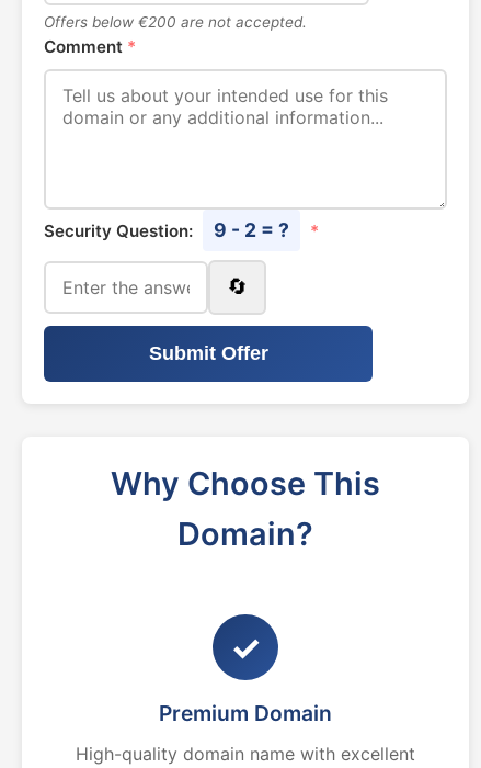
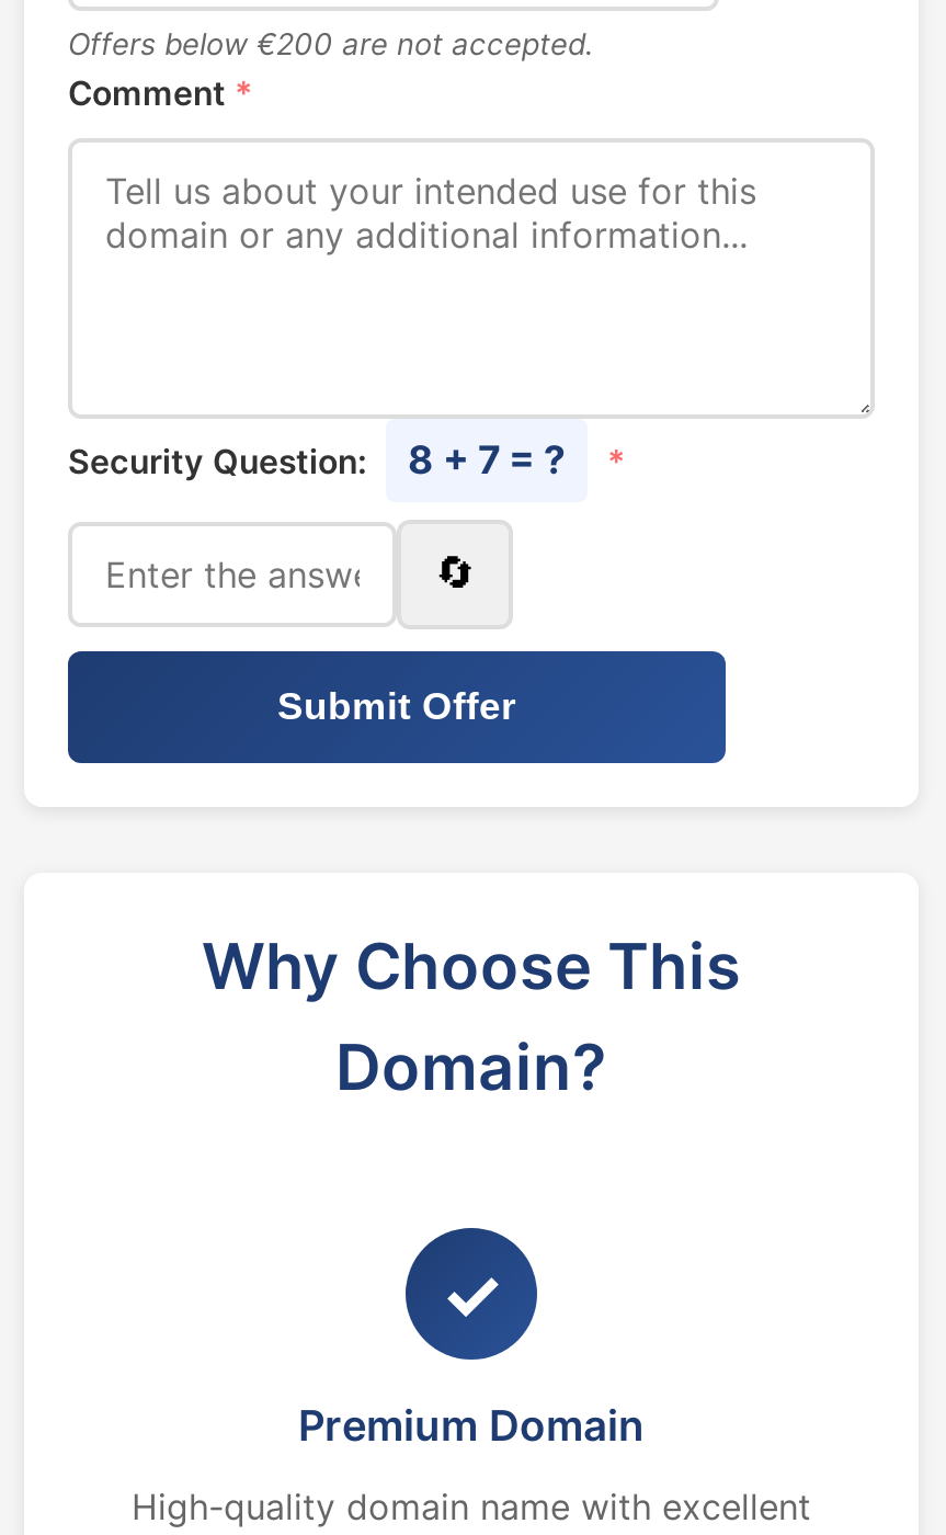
- 9 - 2 = ?
+ 8 + 7 = ?
